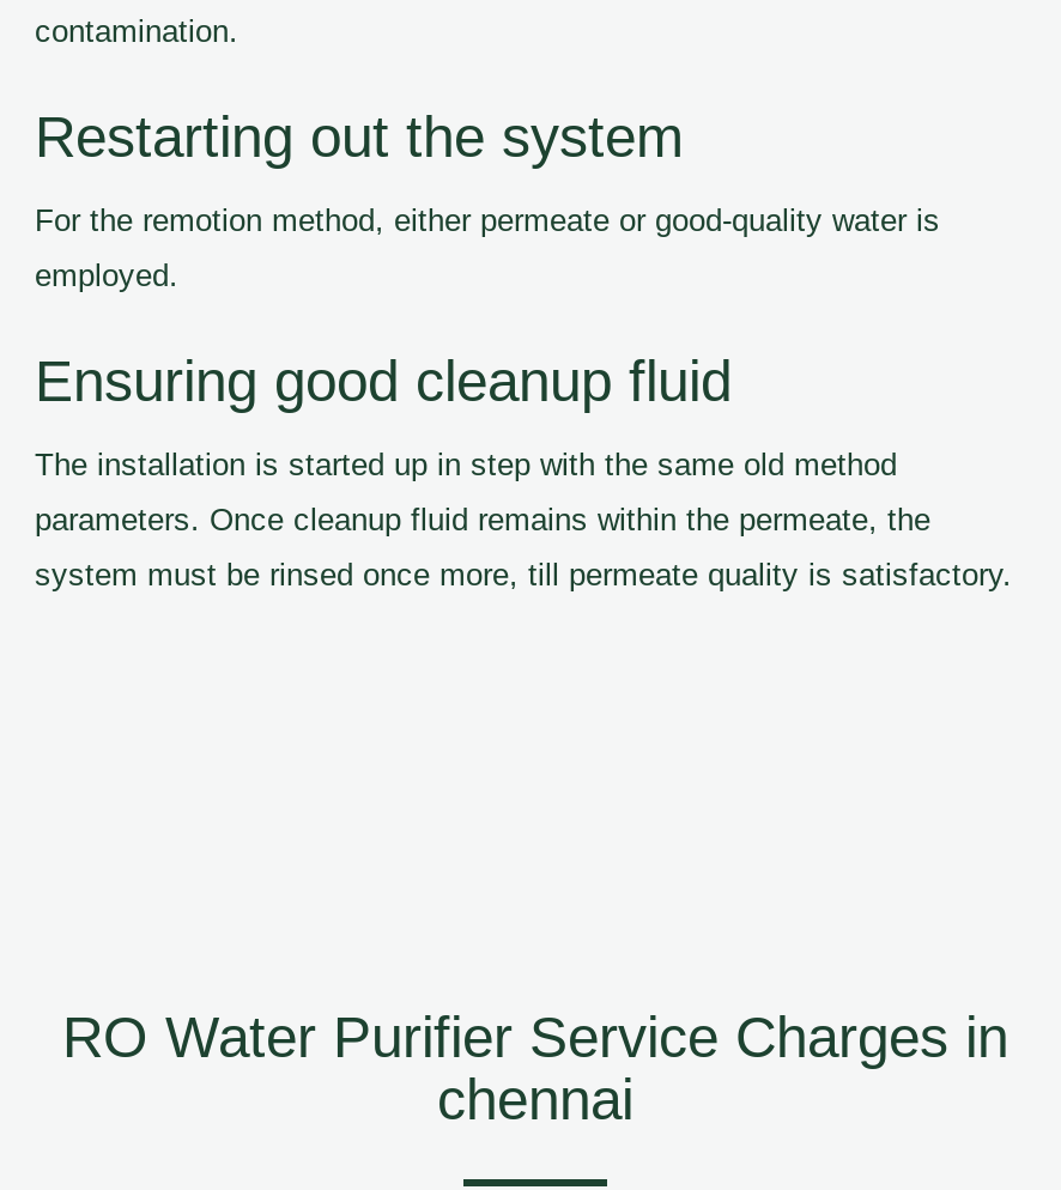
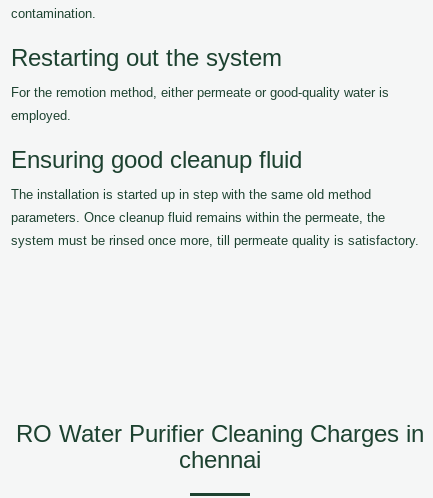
- RO Water Purifier Service Charges in
+ RO Water Purifier Cleaning Charges in
